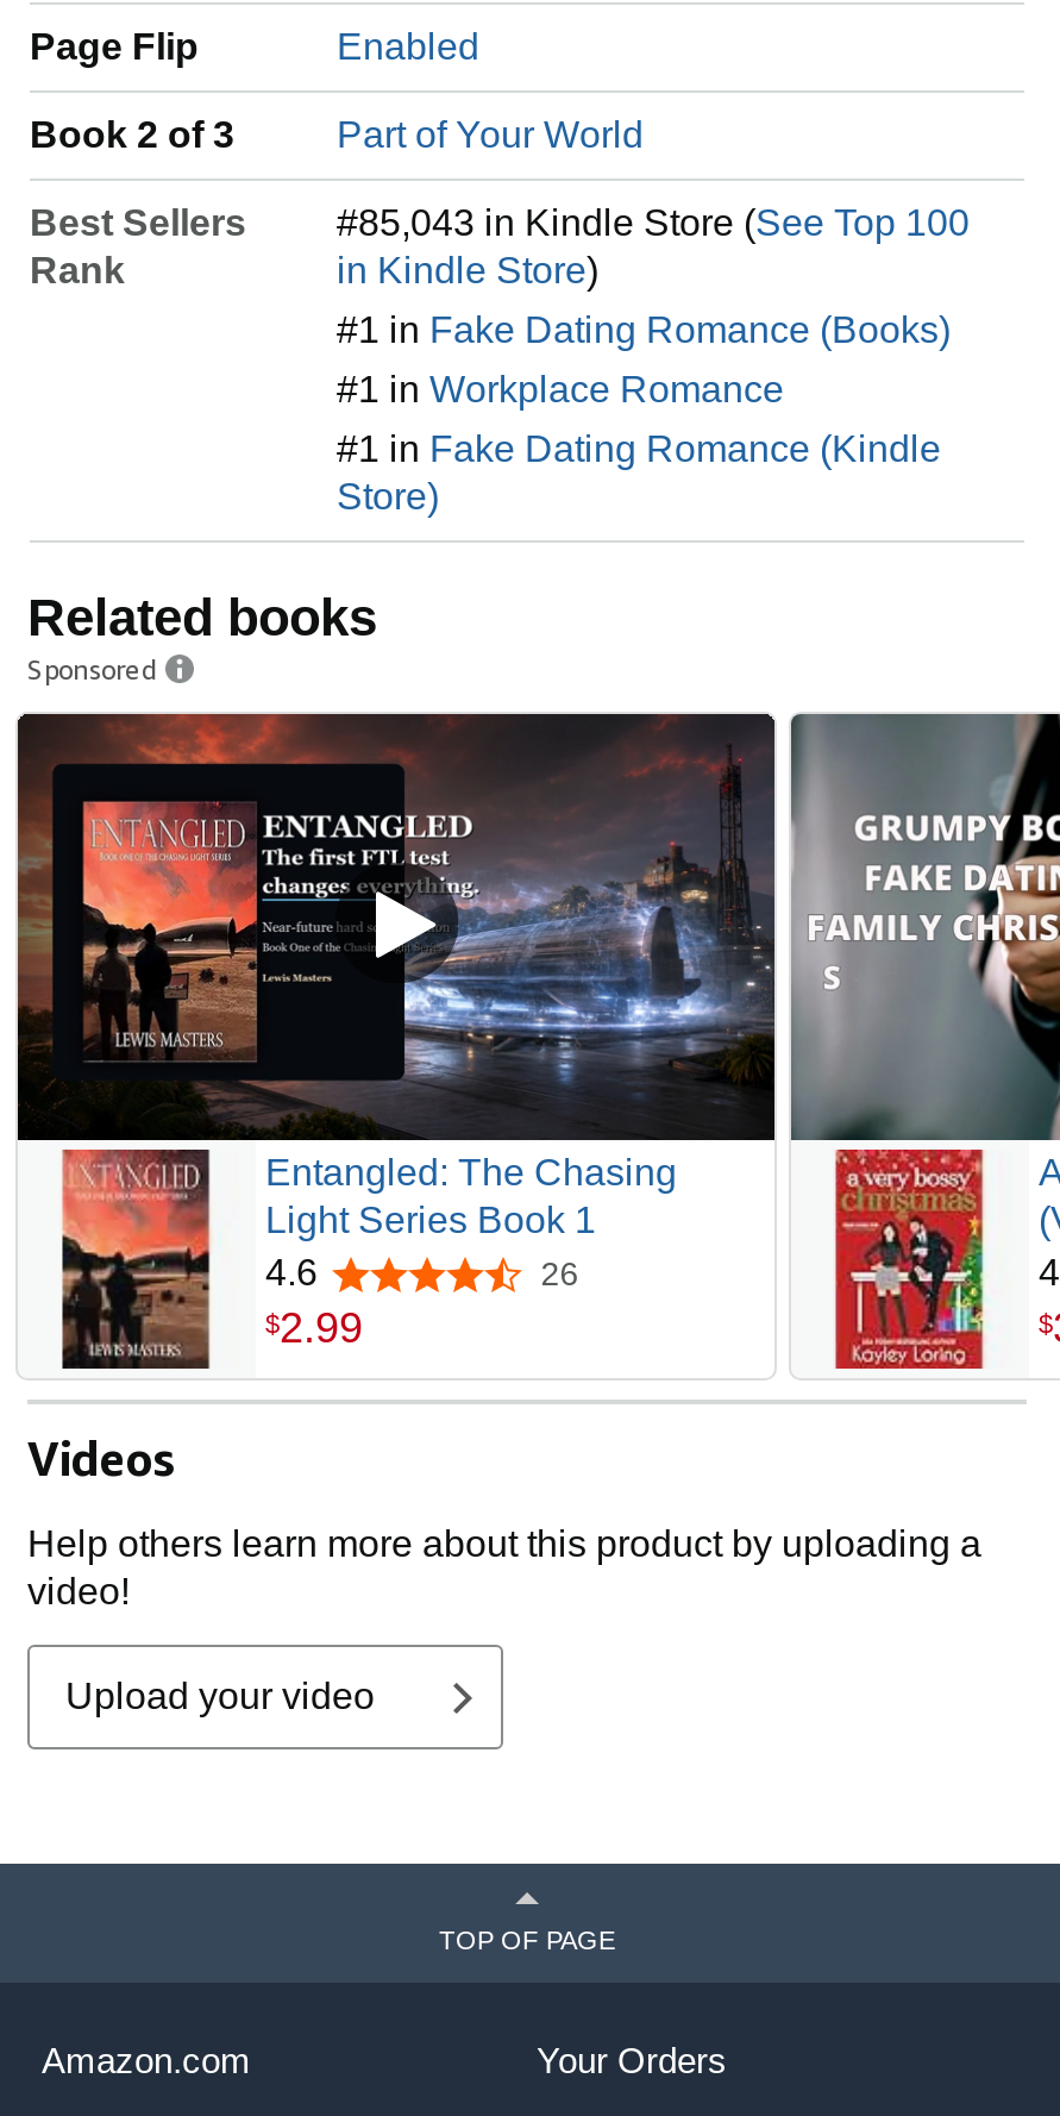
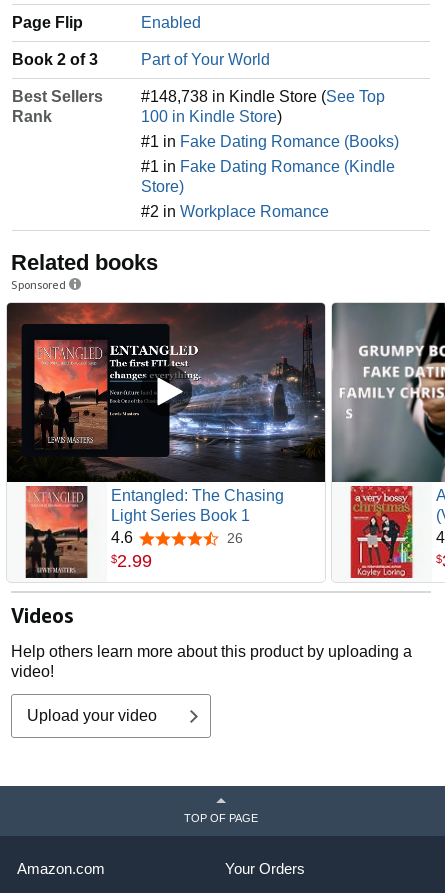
- #85,043 in Kindle Store (See Top 100
- in Kindle Store)
+ #148,738 in Kindle Store (See Top
+ 100 in Kindle Store)

- #1 in Workplace Romance

moved up: #1 in Fake Dating Romance (Kindle | Store)

+ #2 in Workplace Romance
